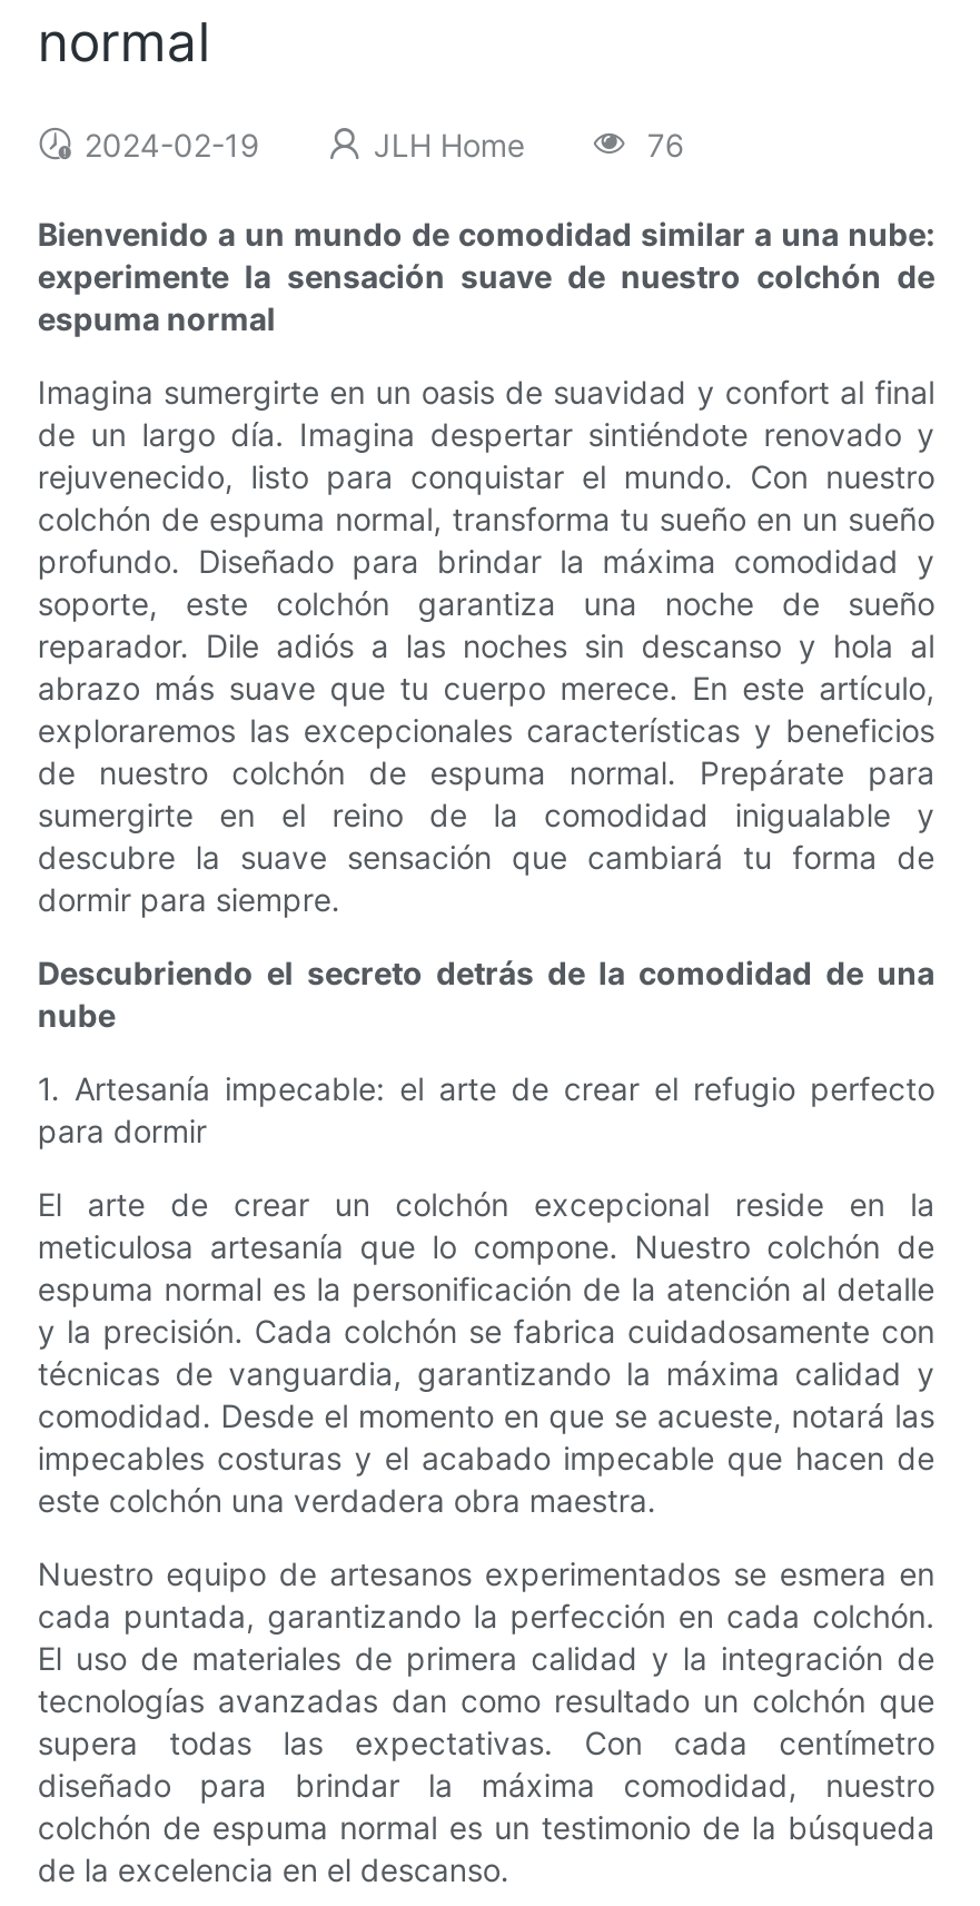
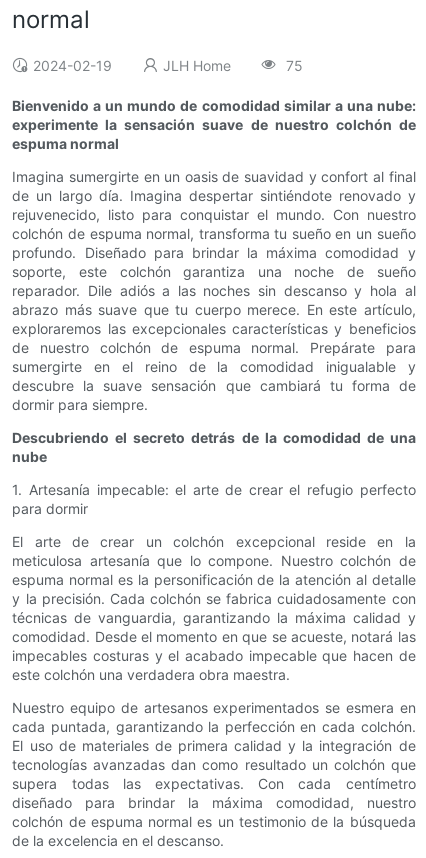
- 76
+ 75
